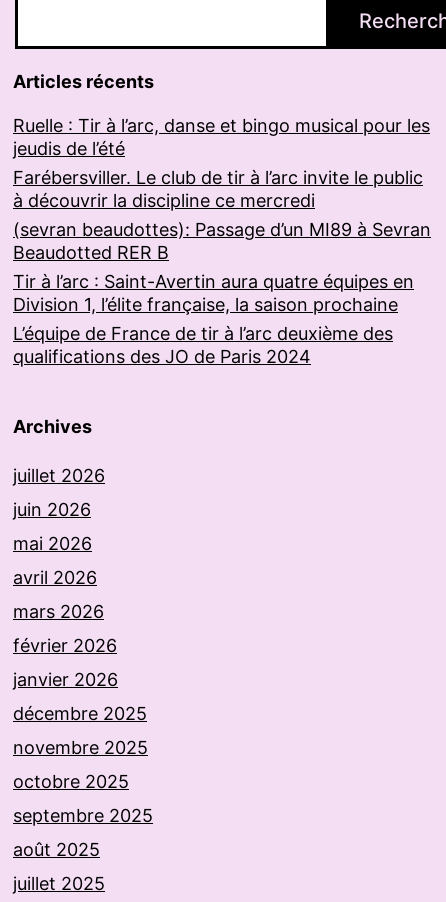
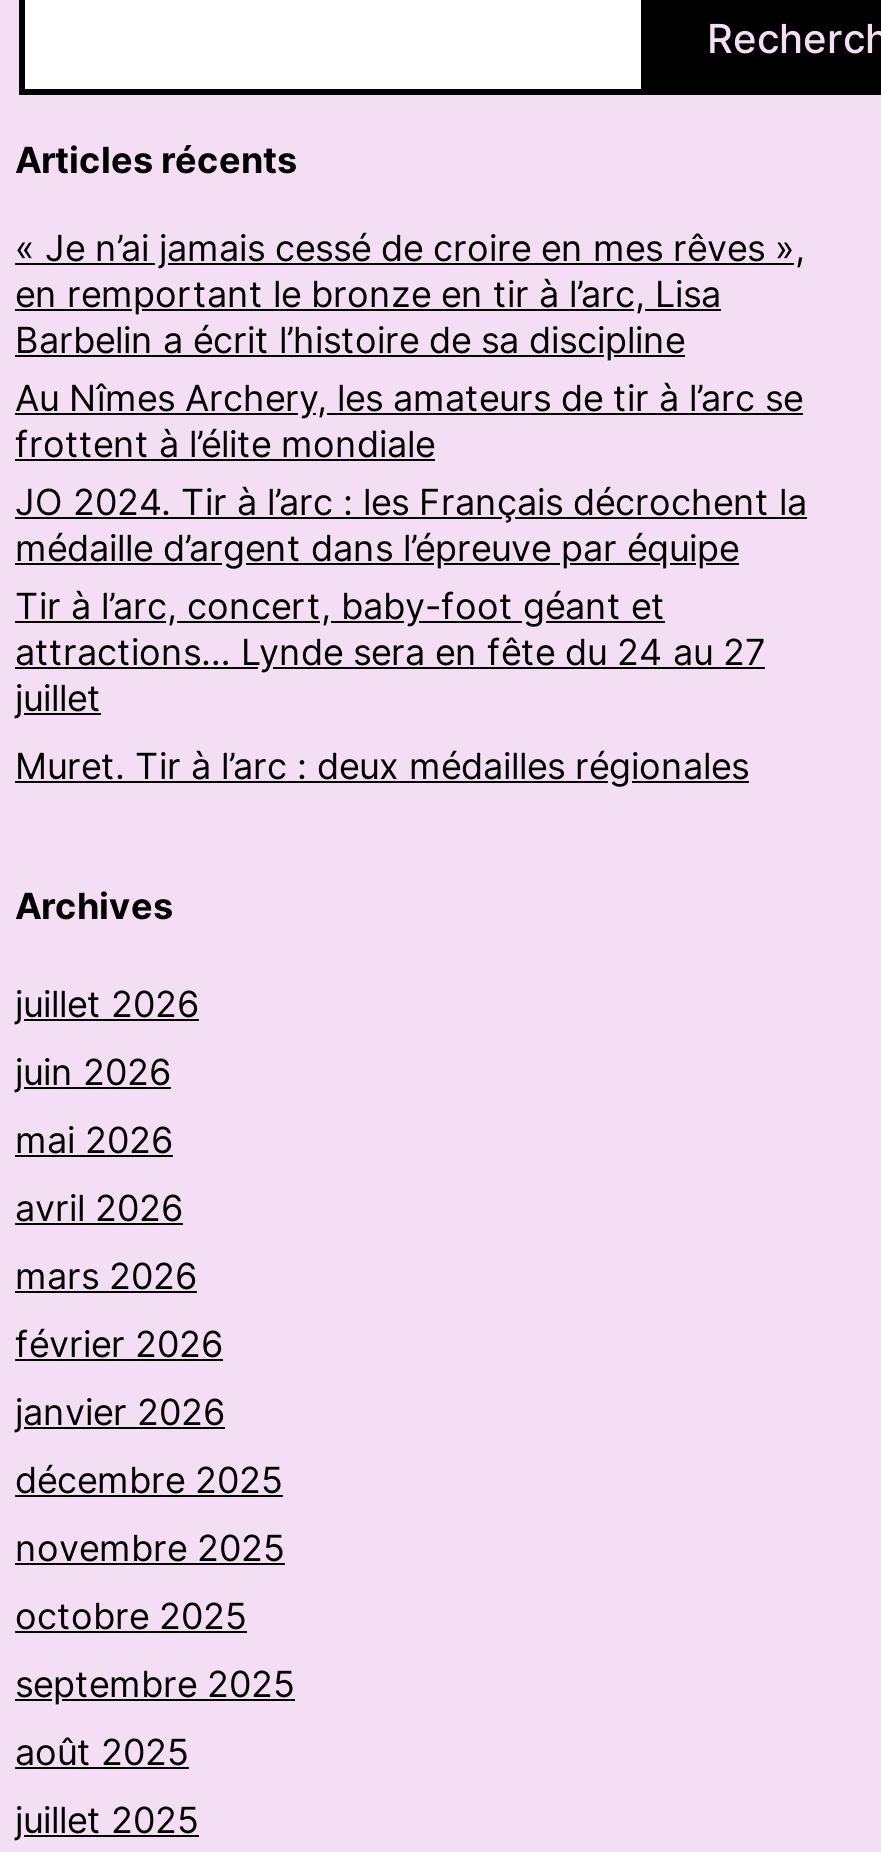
- Ruelle : Tir à l’arc, danse et bingo musical pour les
- jeudis de l’été
- Farébersviller. Le club de tir à l’arc invite le public
- à découvrir la discipline ce mercredi
- (sevran beaudottes): Passage d’un MI89 à Sevran
- Beaudotted RER B
- Tir à l’arc : Saint-Avertin aura quatre équipes en
- Division 1, l’élite française, la saison prochaine
- L’équipe de France de tir à l’arc deuxième des
- qualifications des JO de Paris 2024
+ « Je n’ai jamais cessé de croire en mes rêves »,
+ en remportant le bronze en tir à l’arc, Lisa
+ Barbelin a écrit l’histoire de sa discipline
+ Au Nîmes Archery, les amateurs de tir à l’arc se
+ frottent à l’élite mondiale
+ JO 2024. Tir à l’arc : les Français décrochent la
+ médaille d’argent dans l’épreuve par équipe
+ Tir à l’arc, concert, baby-foot géant et
+ attractions… Lynde sera en fête du 24 au 27
+ juillet
+ Muret. Tir à l’arc : deux médailles régionales
